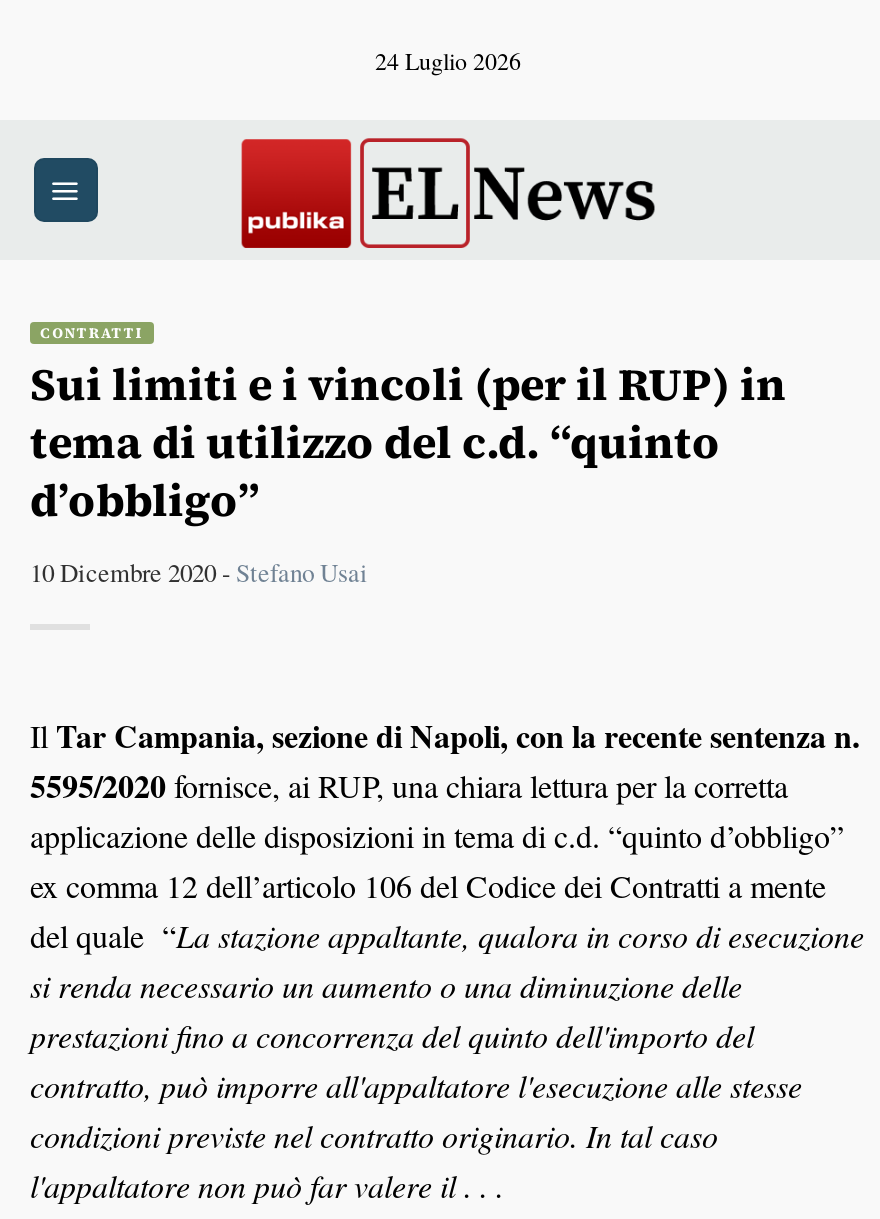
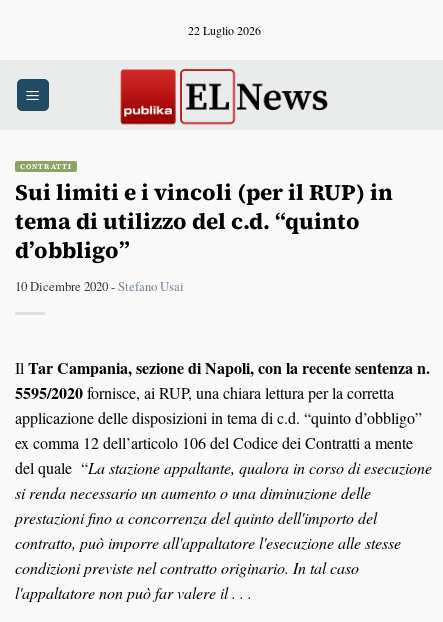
- 24 Luglio 2026
+ 22 Luglio 2026
